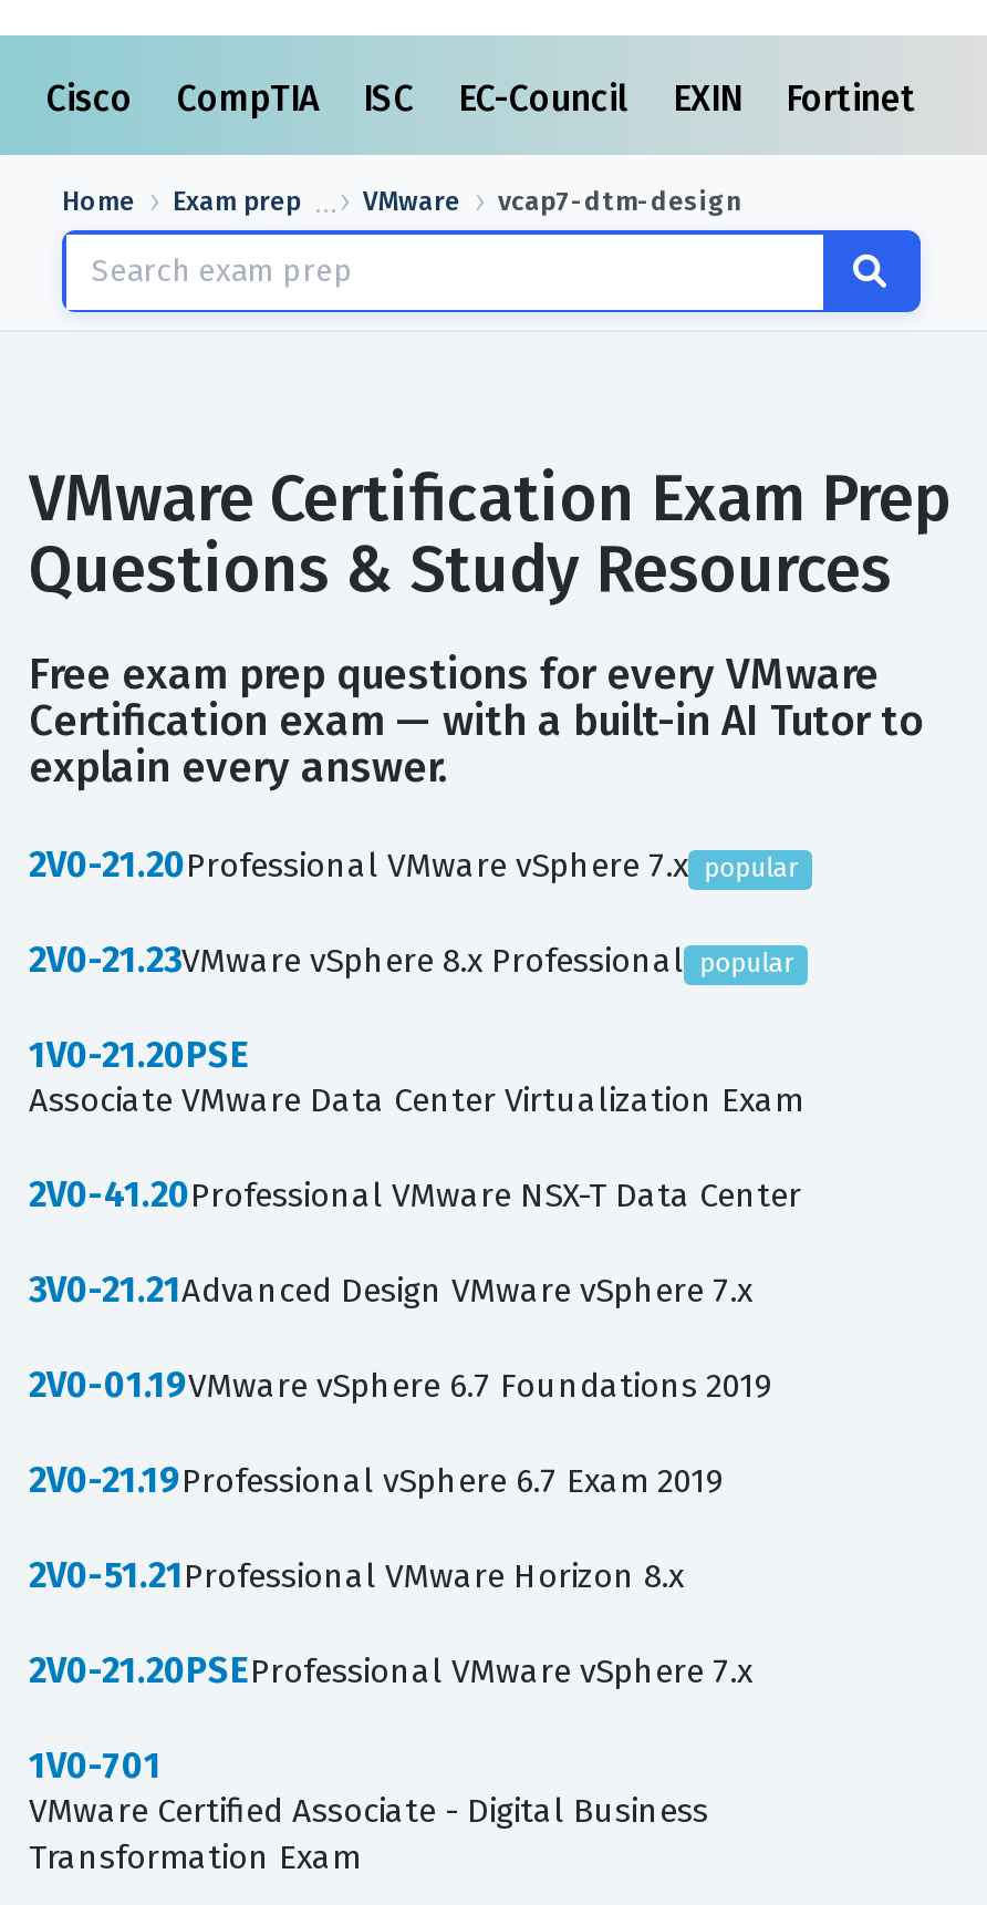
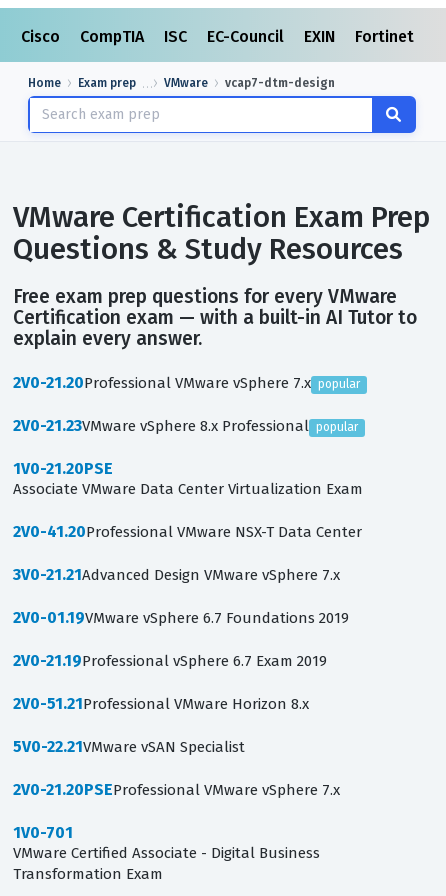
+ 5V0-22.21VMware vSAN Specialist
